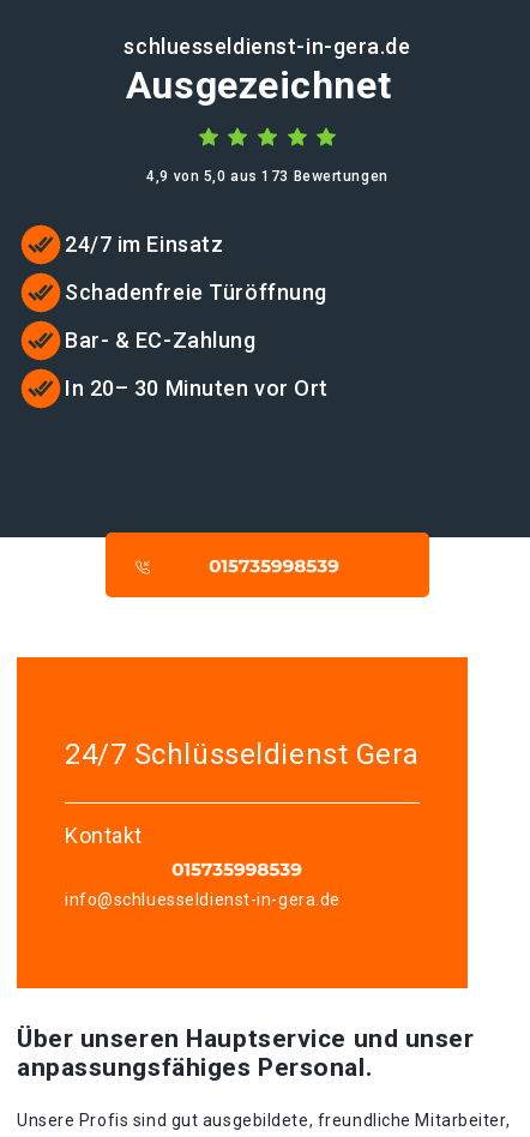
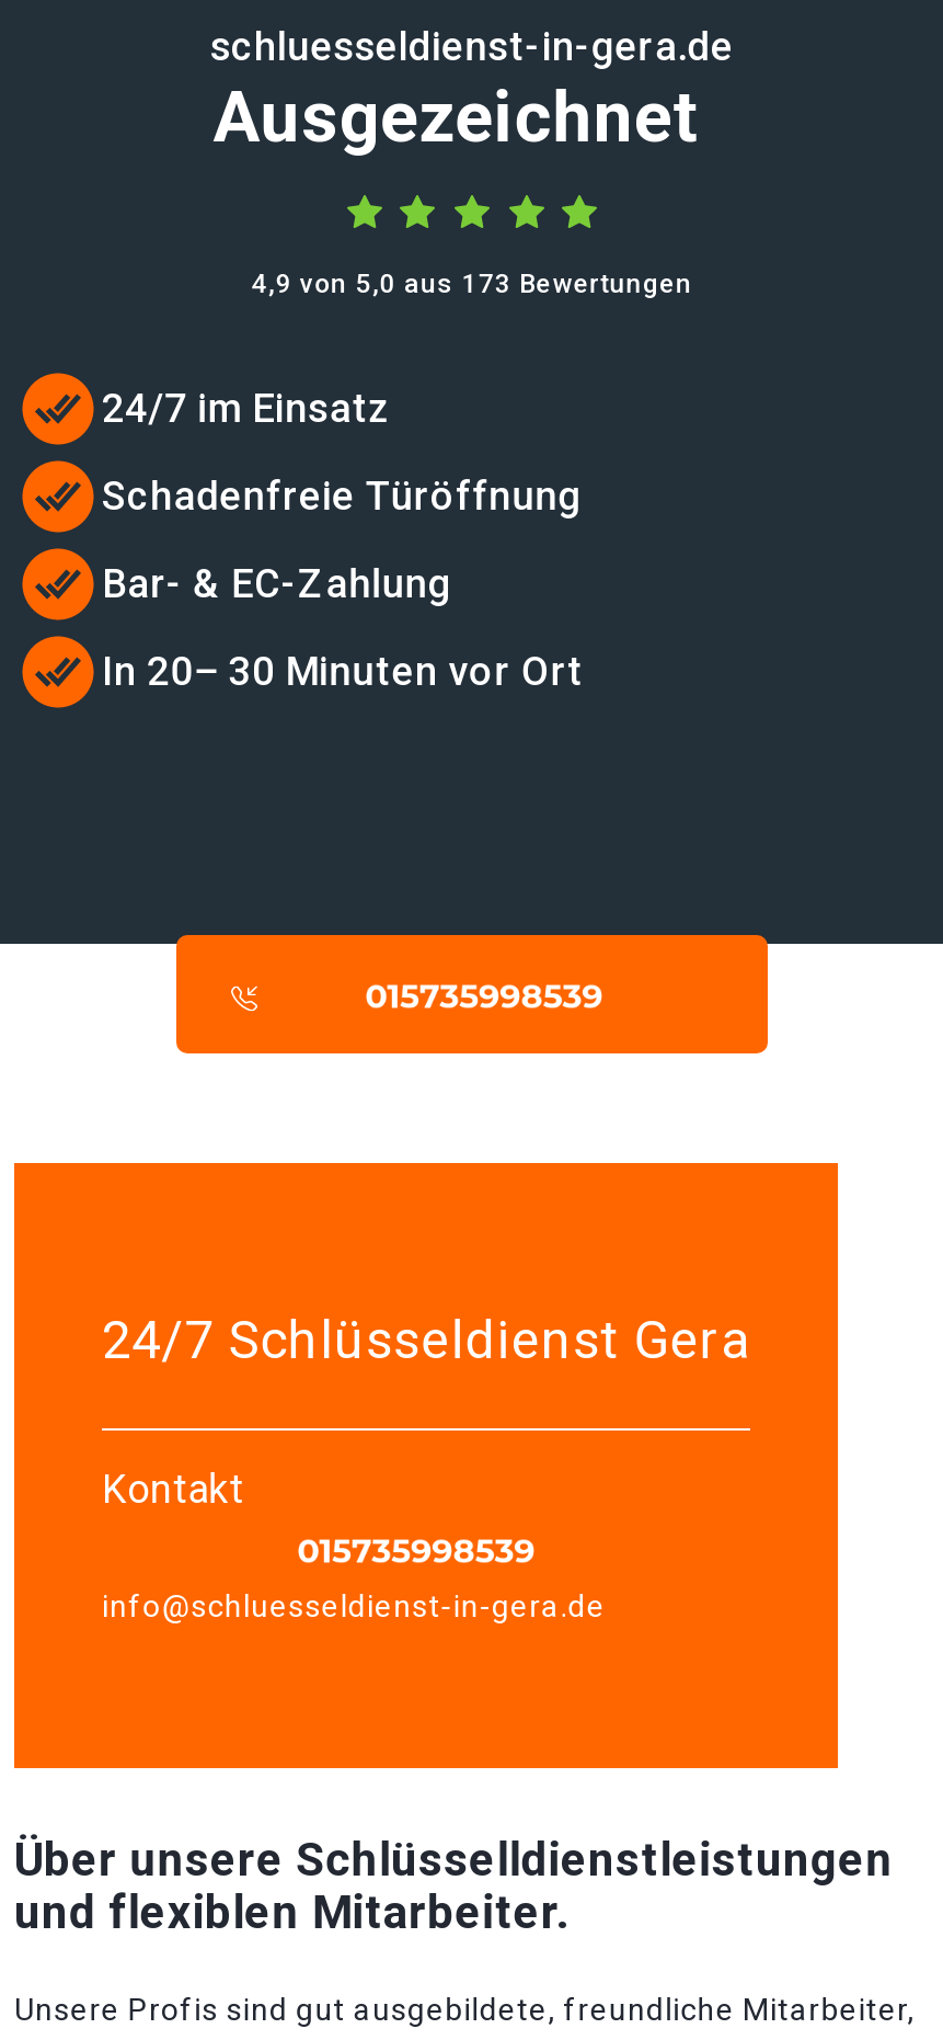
- Über unseren Hauptservice und unser
- anpassungsfähiges Personal.
+ Über unsere Schlüsselldienstleistungen
+ und flexiblen Mitarbeiter.
